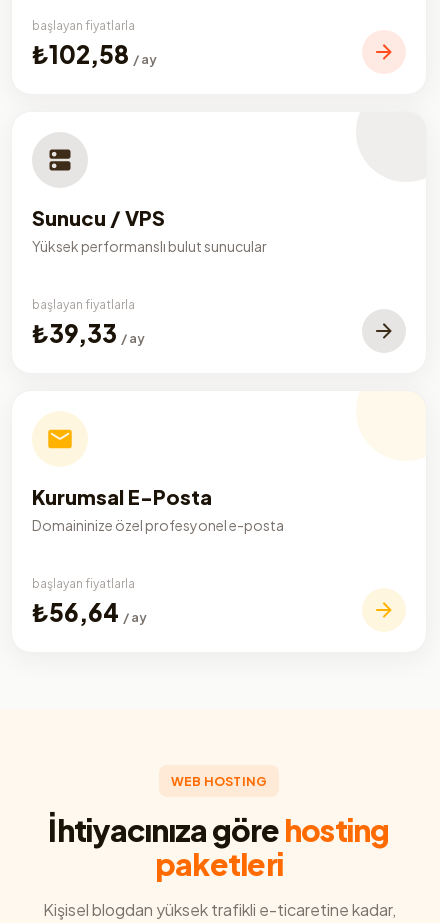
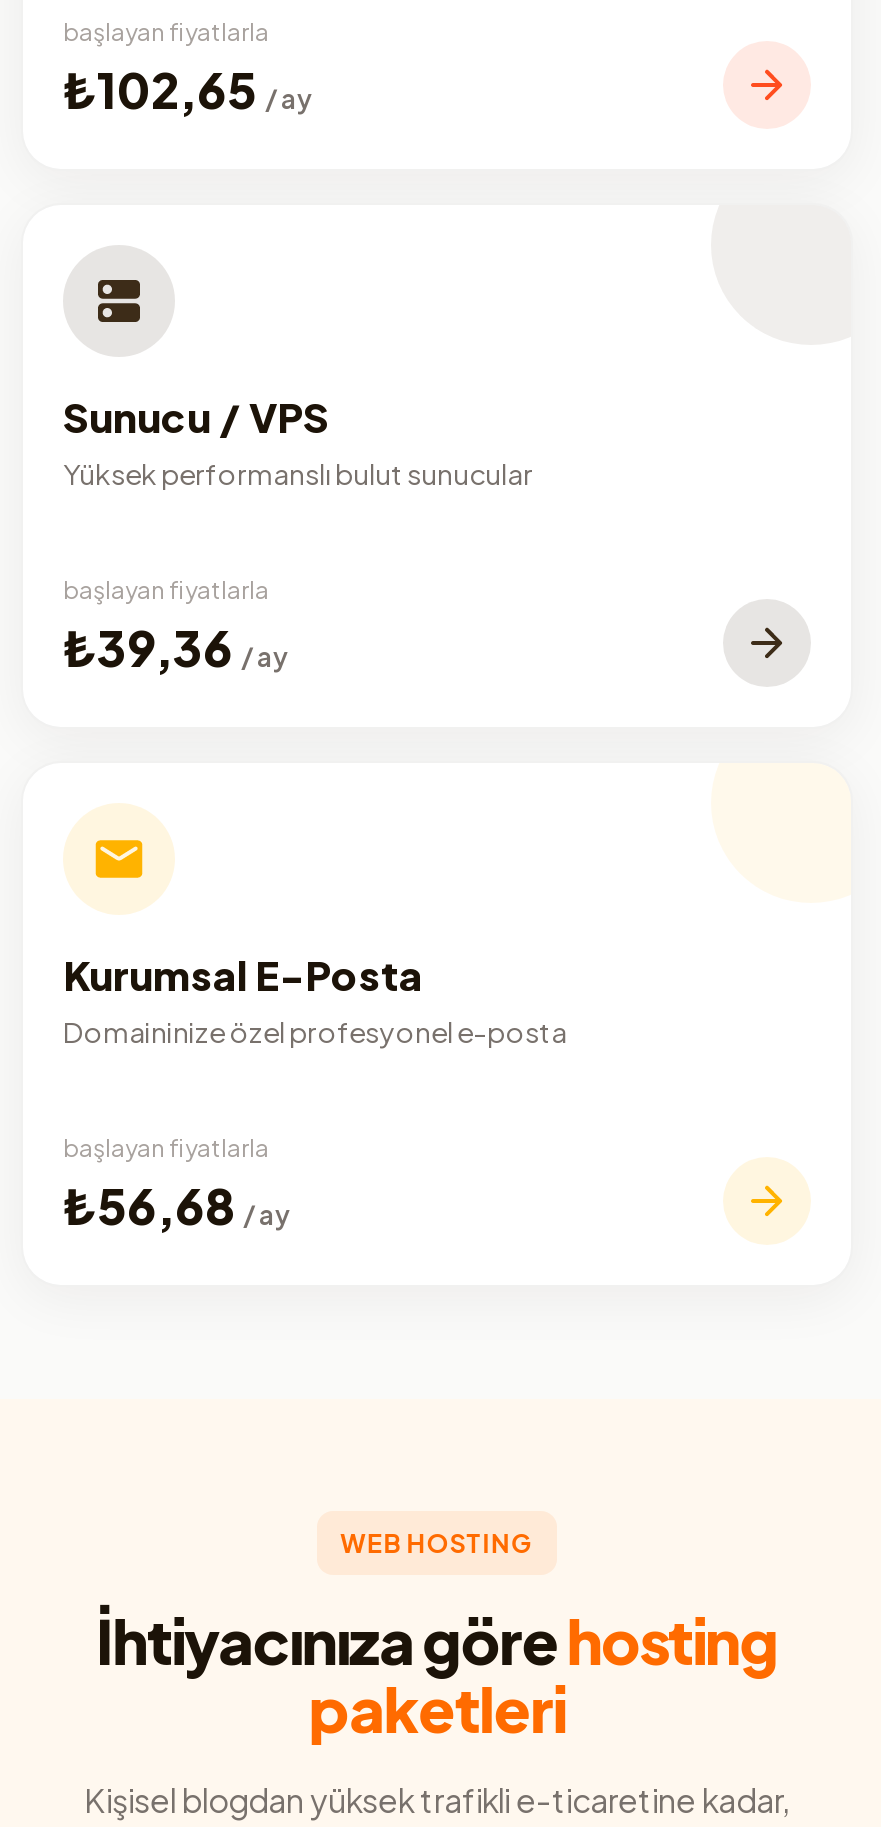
- ₺102,58 / ay
+ ₺102,65 / ay

- ₺39,33 / ay
+ ₺39,36 / ay

- ₺56,64 / ay
+ ₺56,68 / ay
